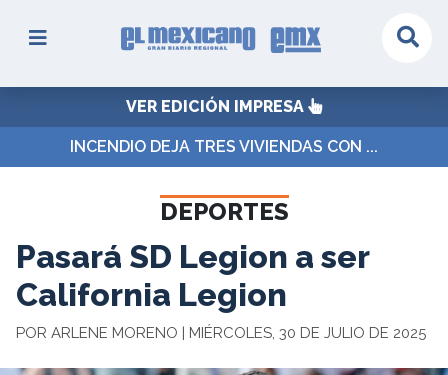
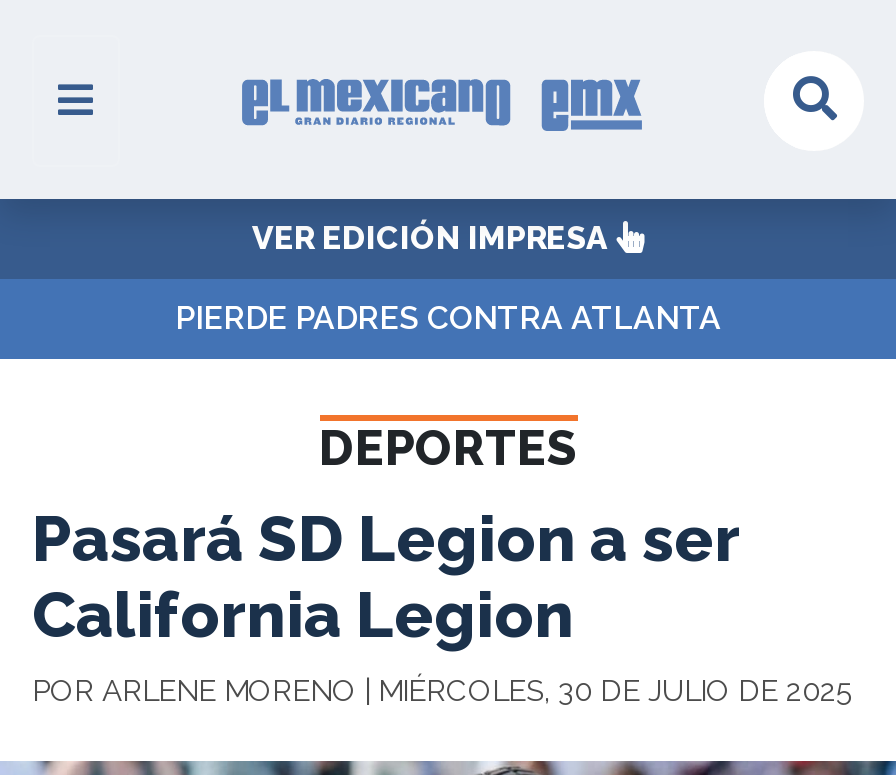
- INCENDIO DEJA TRES VIVIENDAS CON ...
+ PIERDE PADRES CONTRA ATLANTA
